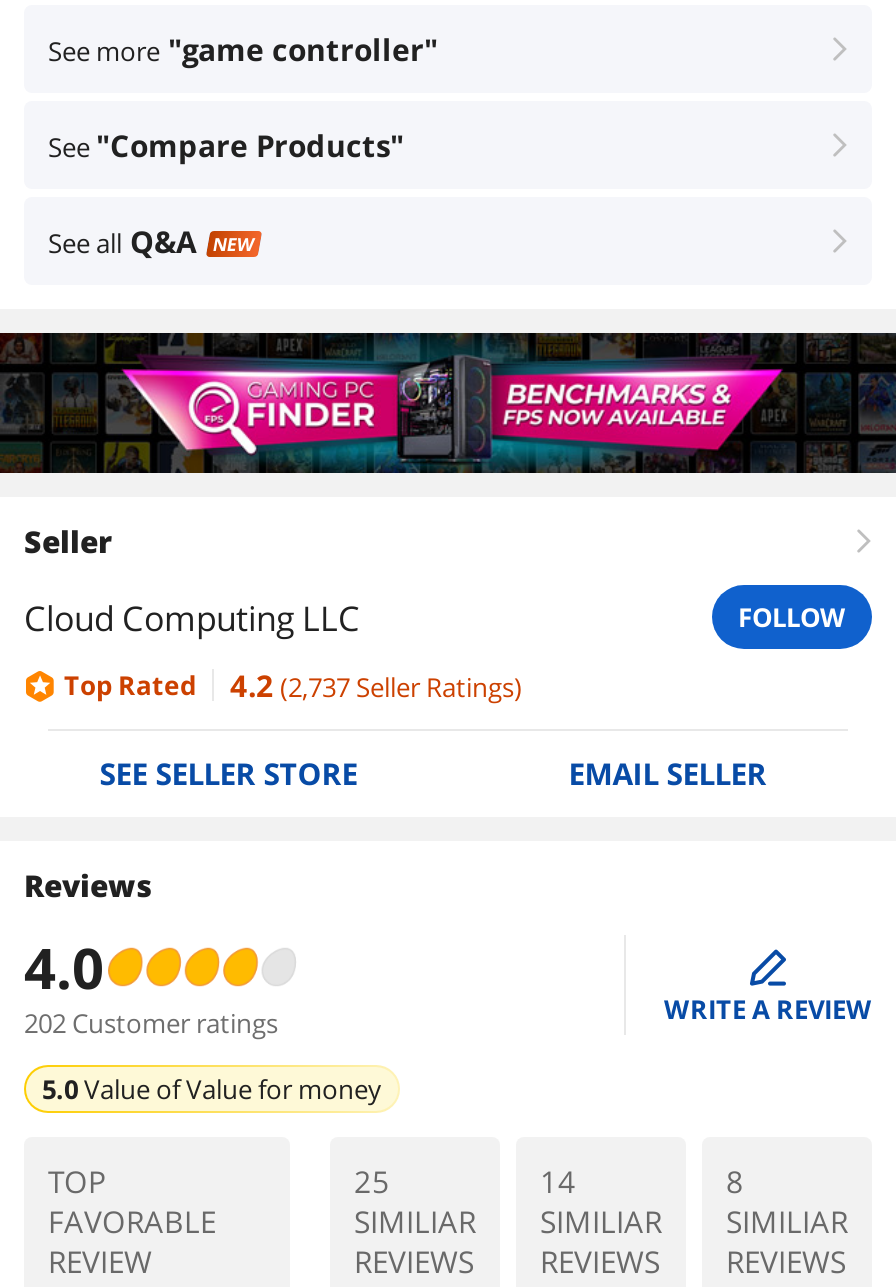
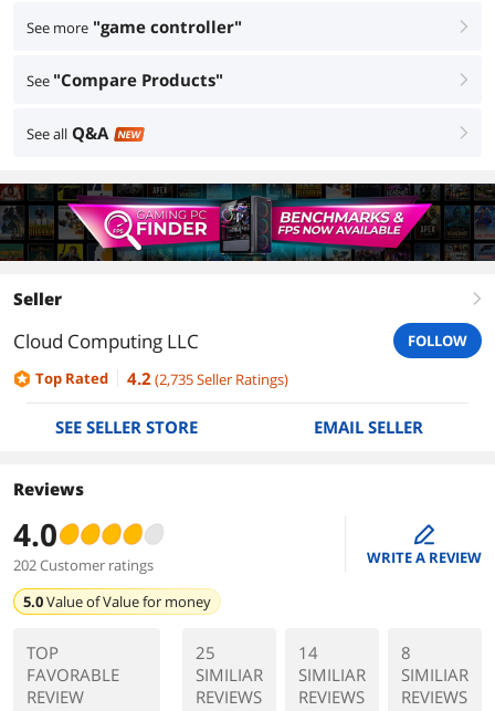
- 4.2 (2,737 Seller Ratings)
+ 4.2 (2,735 Seller Ratings)
